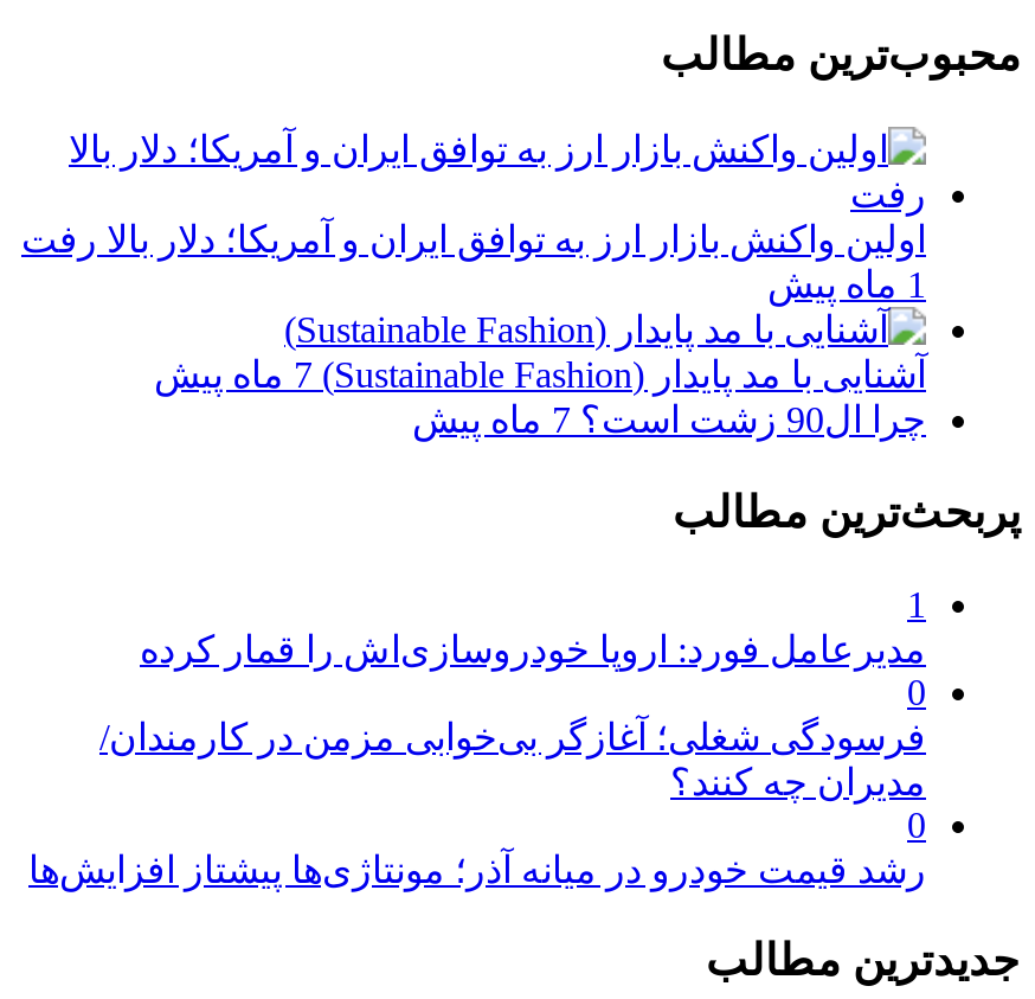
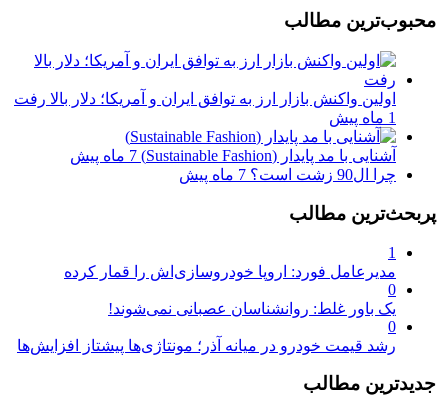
- فرسودگی شغلی؛ آغازگر بی‌خوابی مزمن در کارمندان/
- مدیران چه کنند؟
+ یک باور غلط: روانشناسان عصبانی نمی‌شوند!
